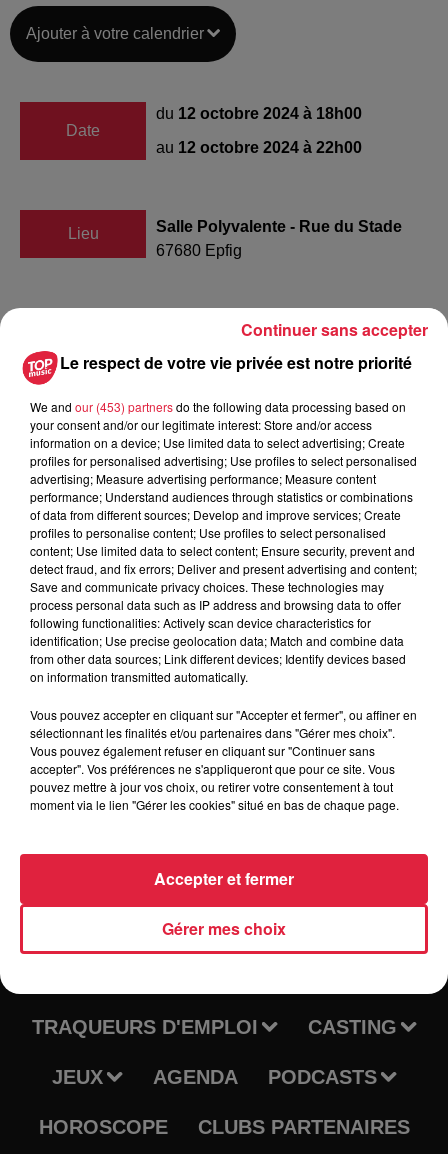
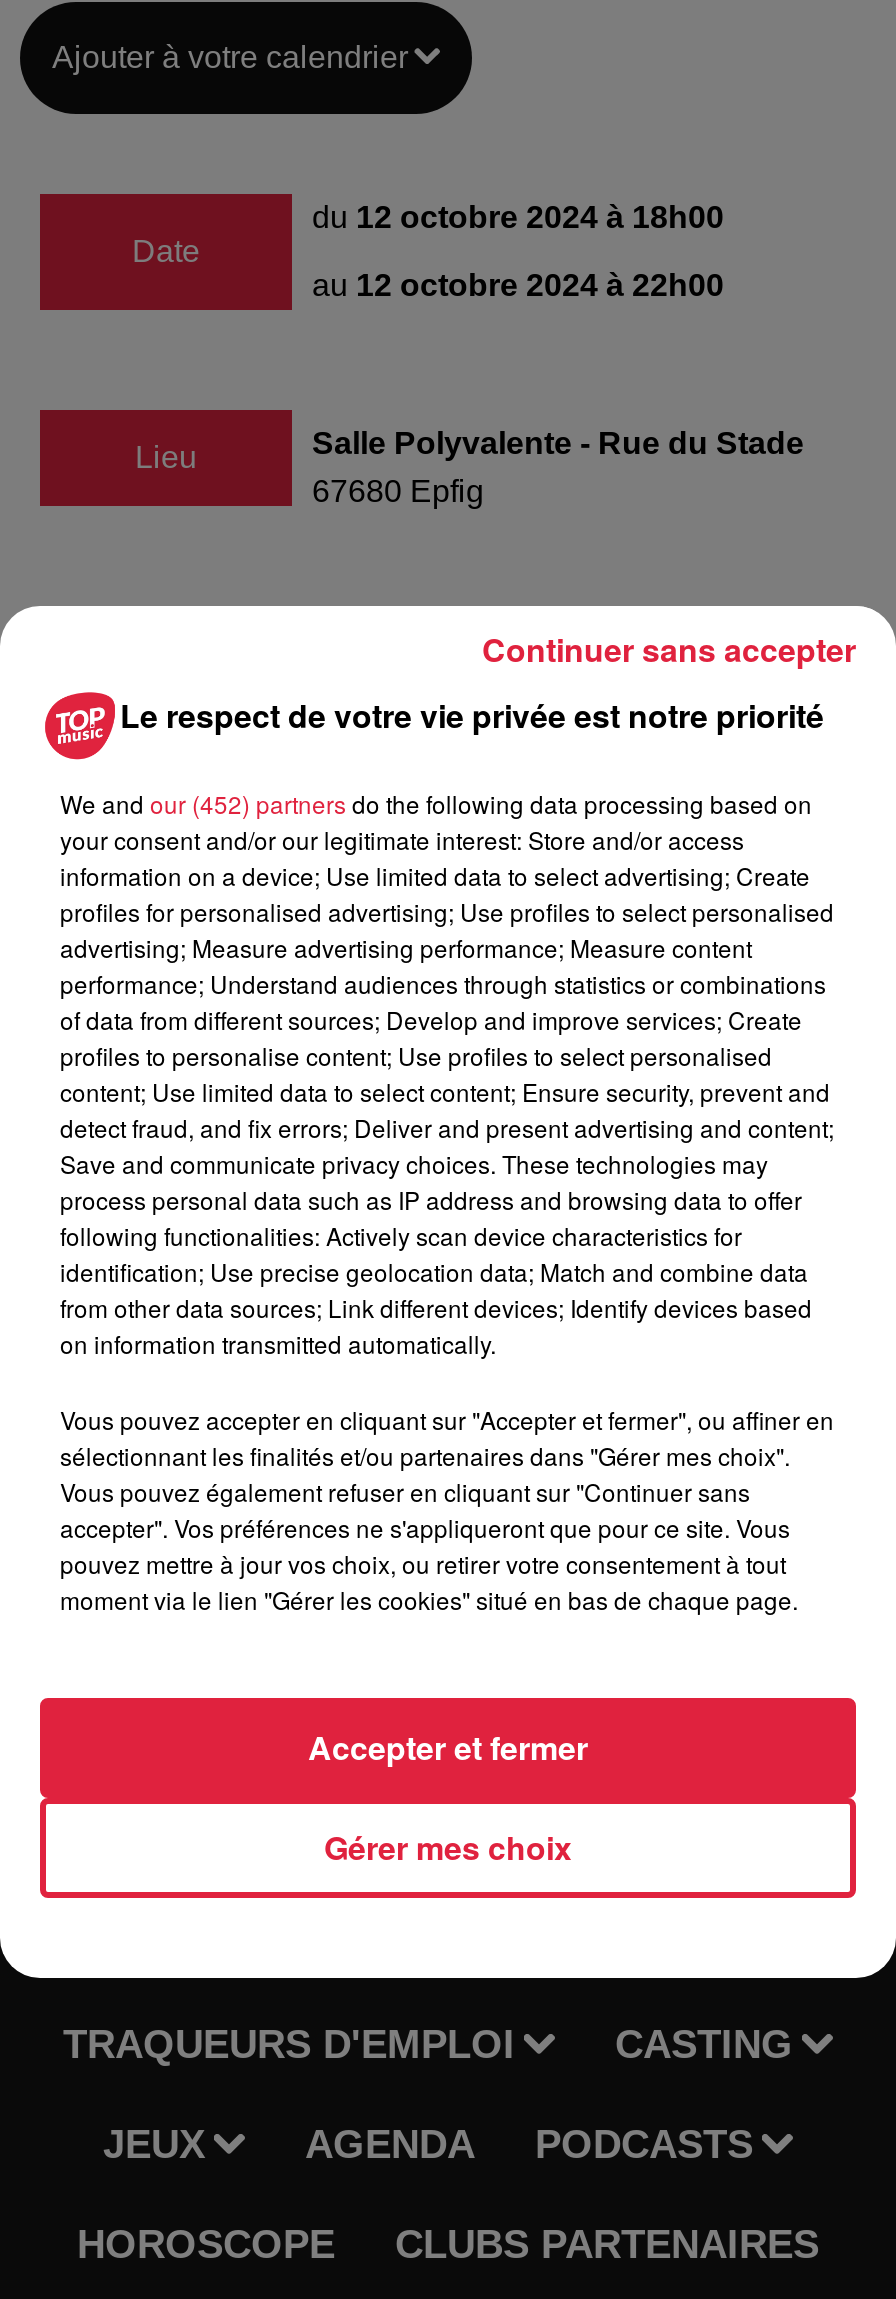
- We and our (453) partners do the following data processing based on
+ We and our (452) partners do the following data processing based on
